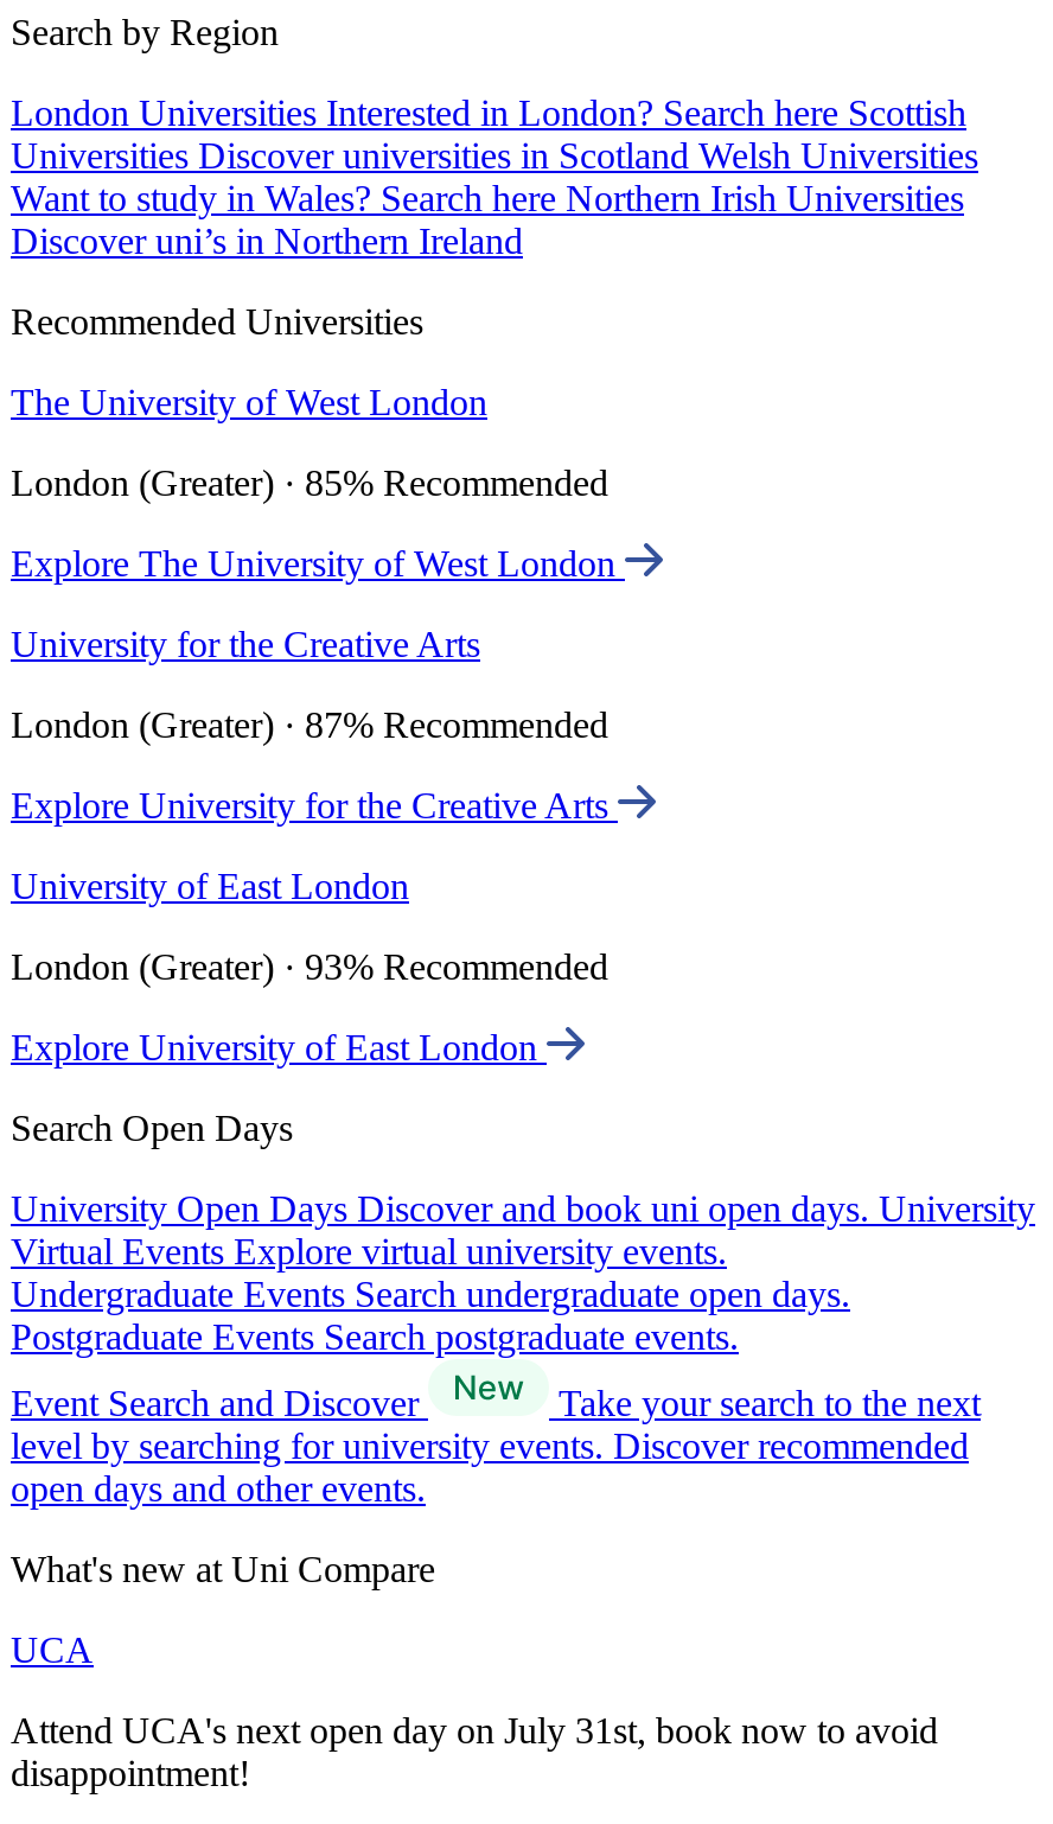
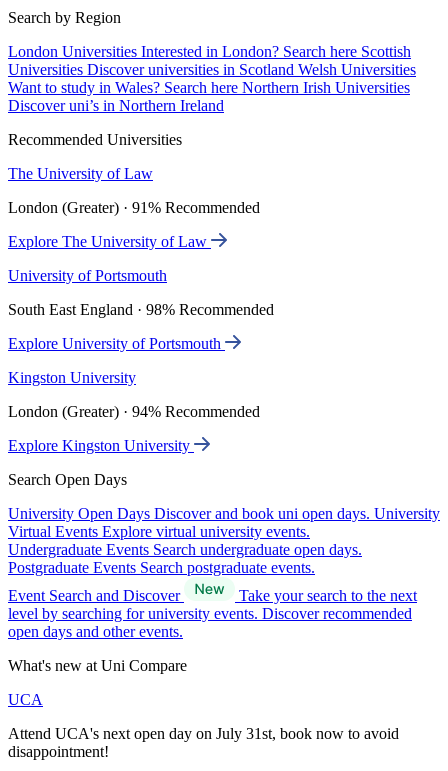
- The University of West London
+ The University of Law

- London (Greater) · 85% Recommended
+ London (Greater) · 91% Recommended

- Explore The University of West London
+ Explore The University of Law

- University for the Creative Arts
+ University of Portsmouth

- London (Greater) · 87% Recommended
+ South East England · 98% Recommended

- Explore University for the Creative Arts
+ Explore University of Portsmouth

- University of East London
+ Kingston University

- London (Greater) · 93% Recommended
+ London (Greater) · 94% Recommended

- Explore University of East London
+ Explore Kingston University
